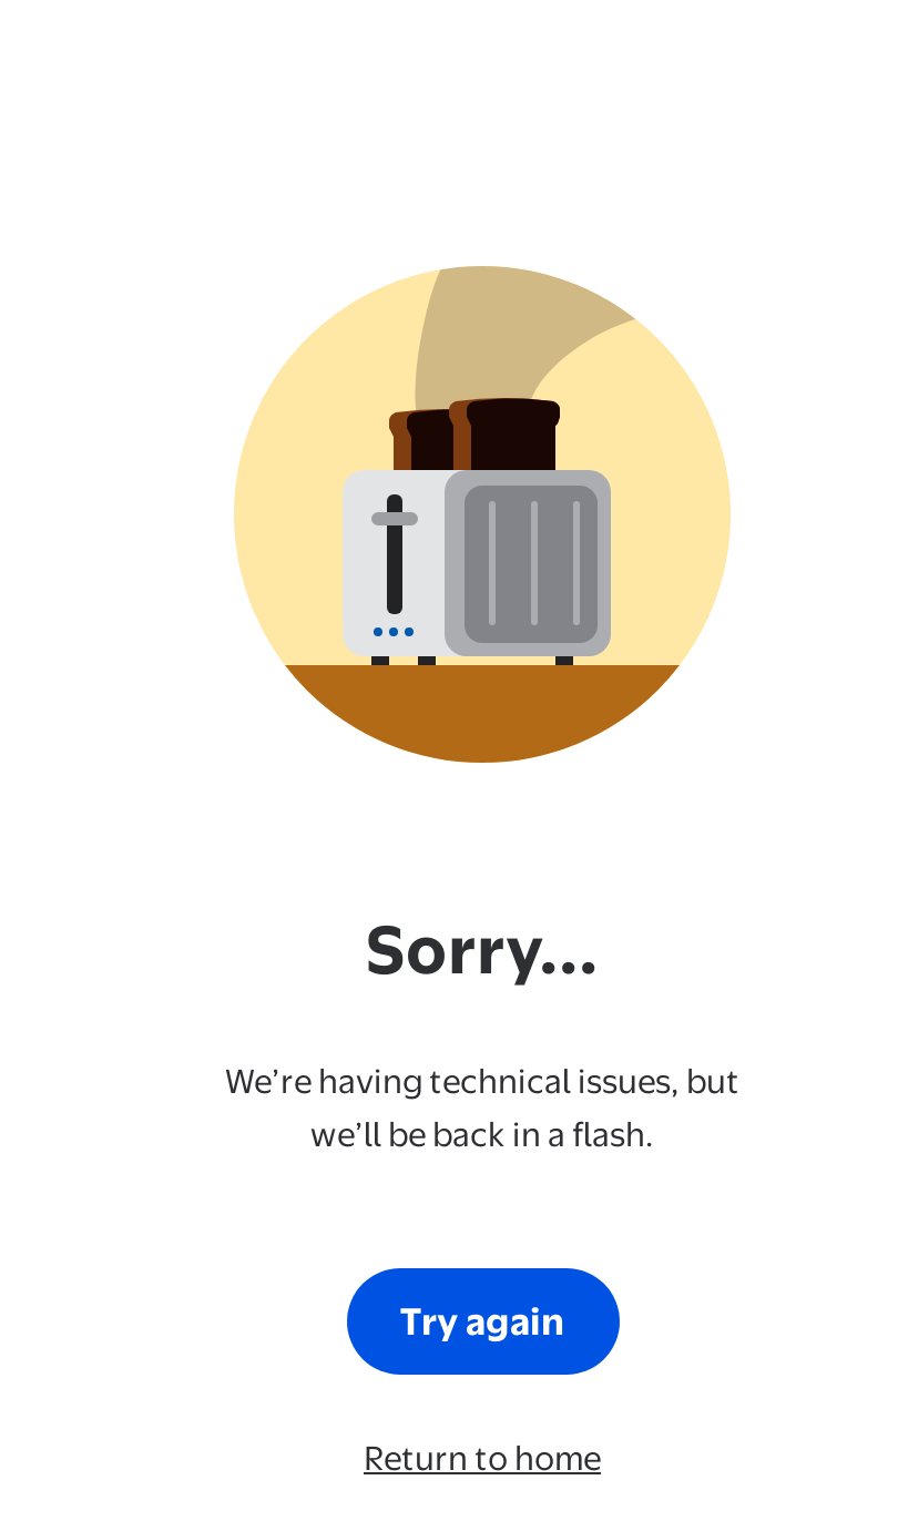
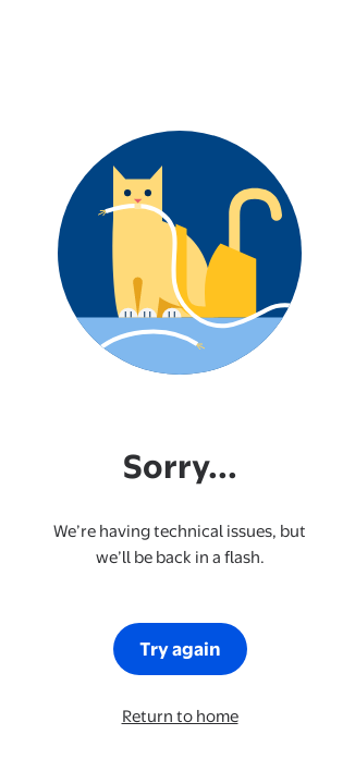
- [image]
+ [image]
